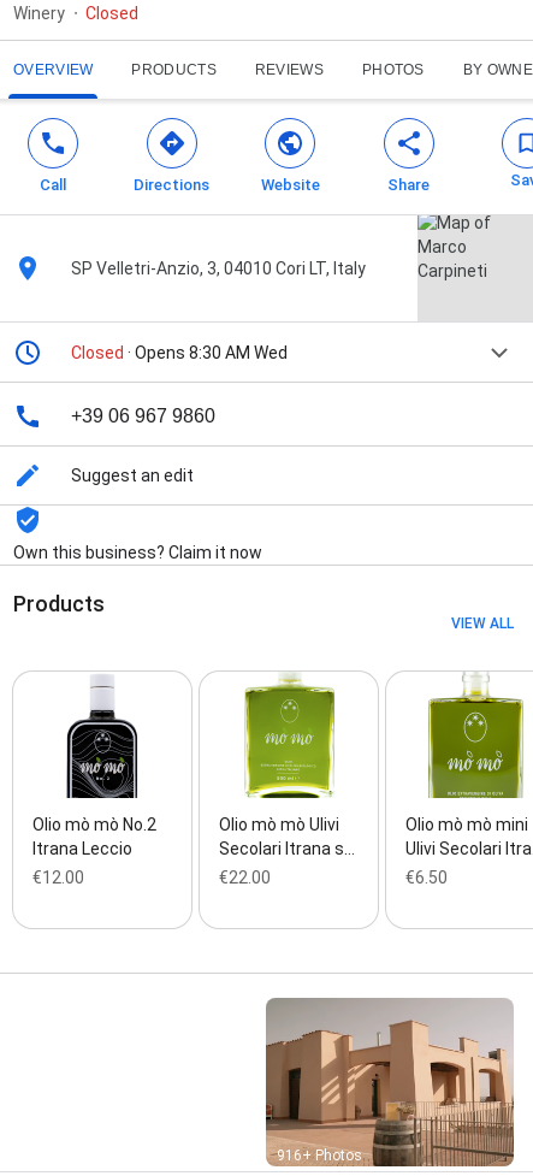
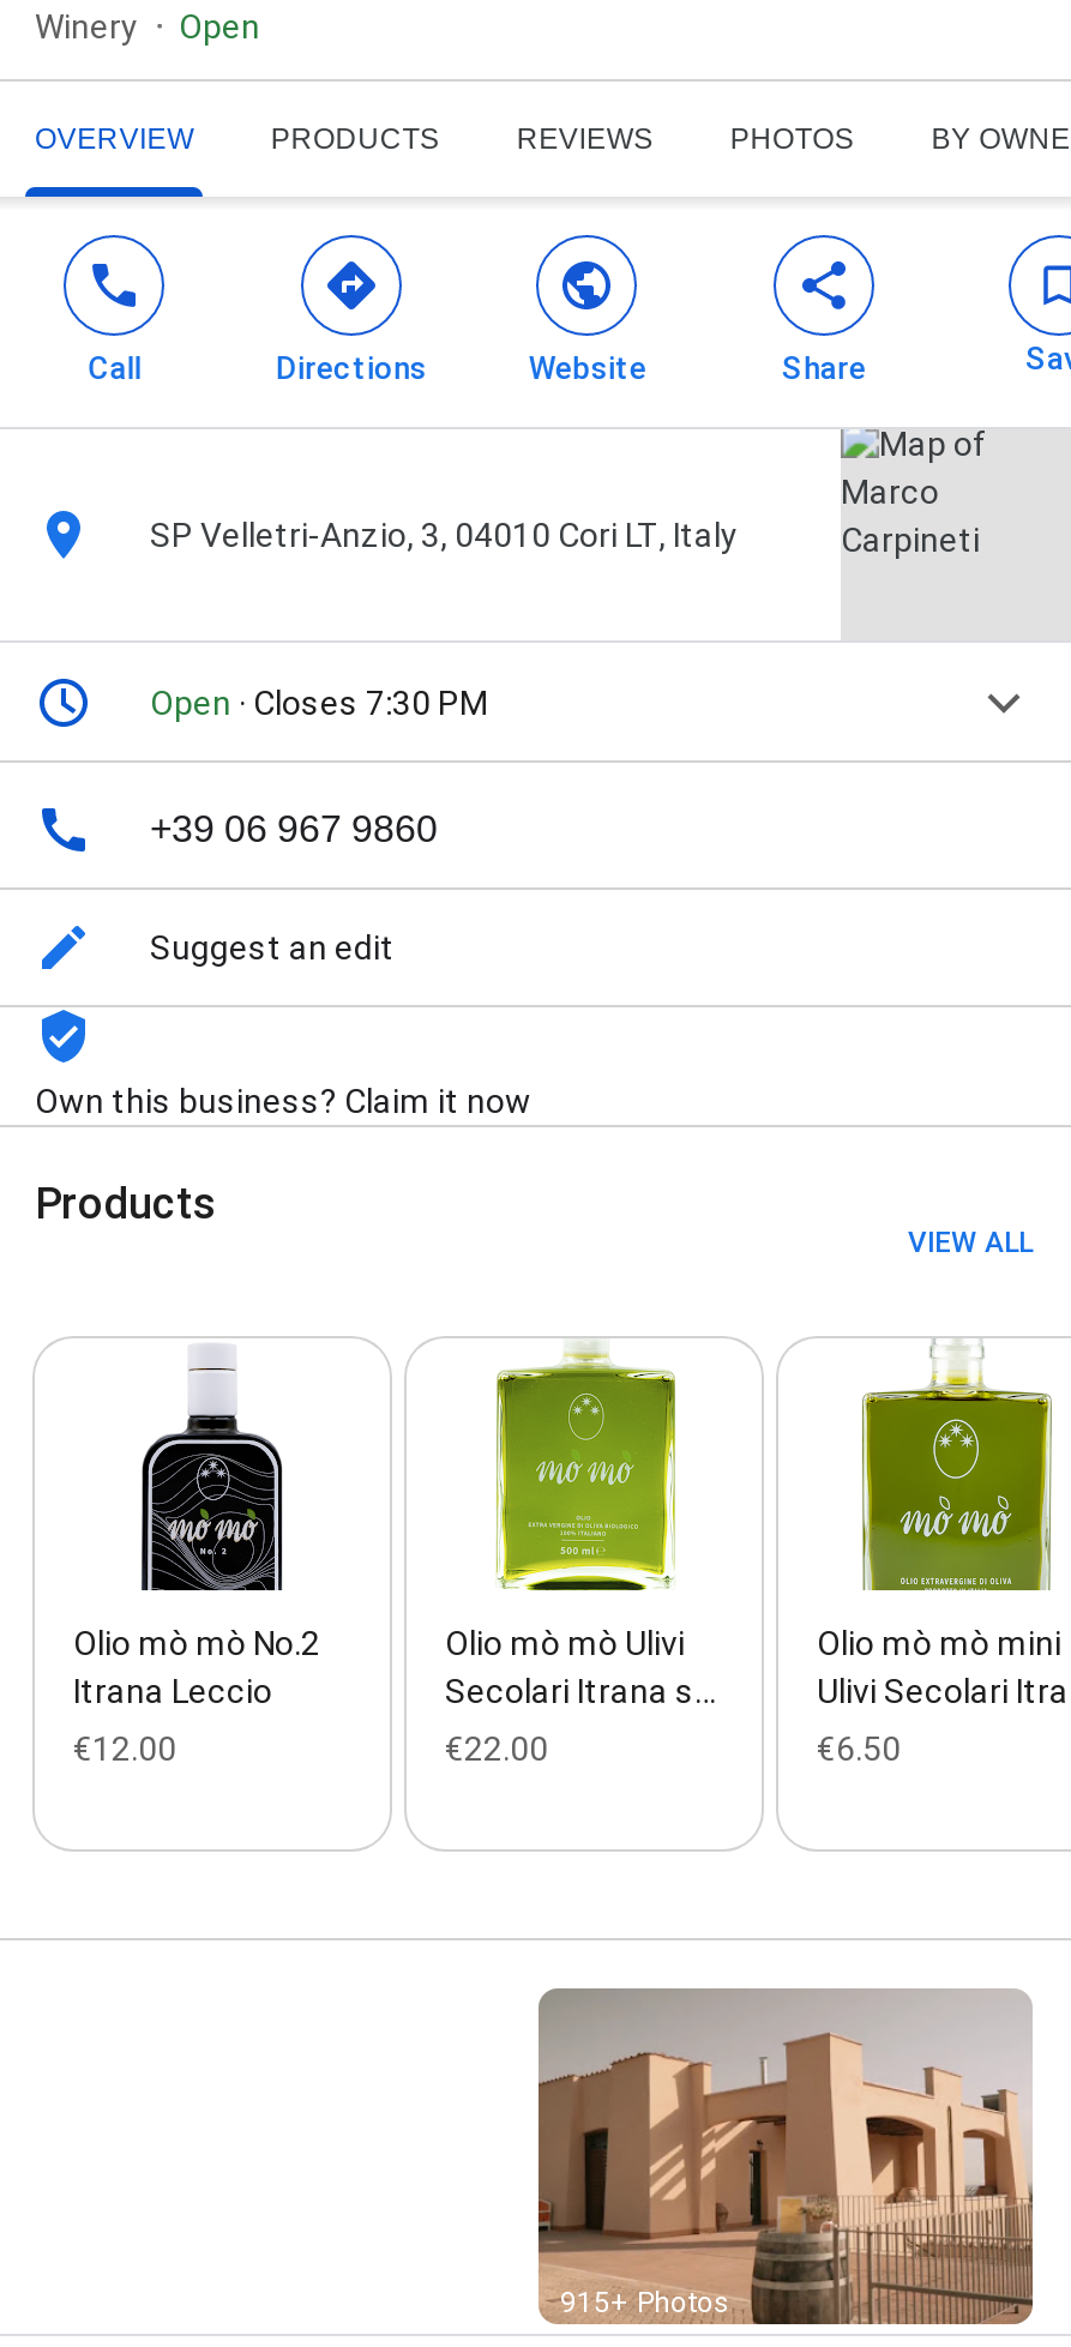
- Closed
+ Open

- Closed · Opens 8:30 AM Wed
+ Open · Closes 7:30 PM

- 916+ Photos
+ 915+ Photos
